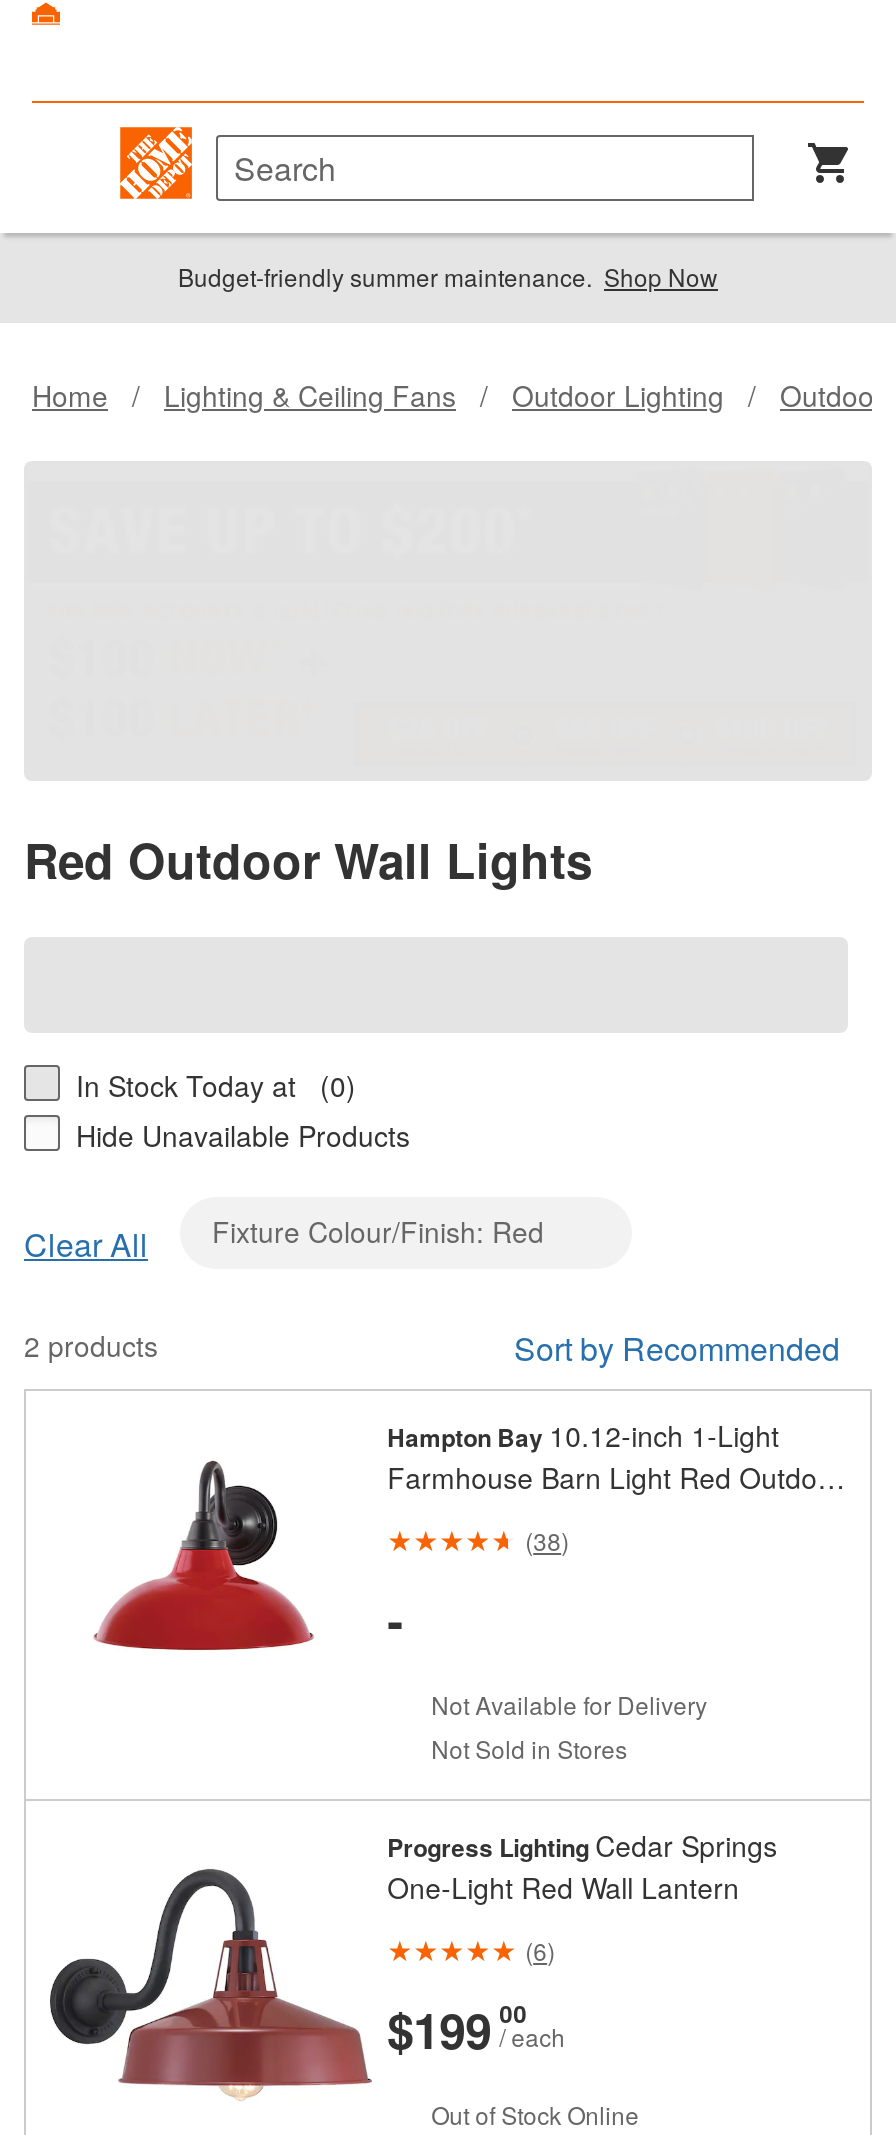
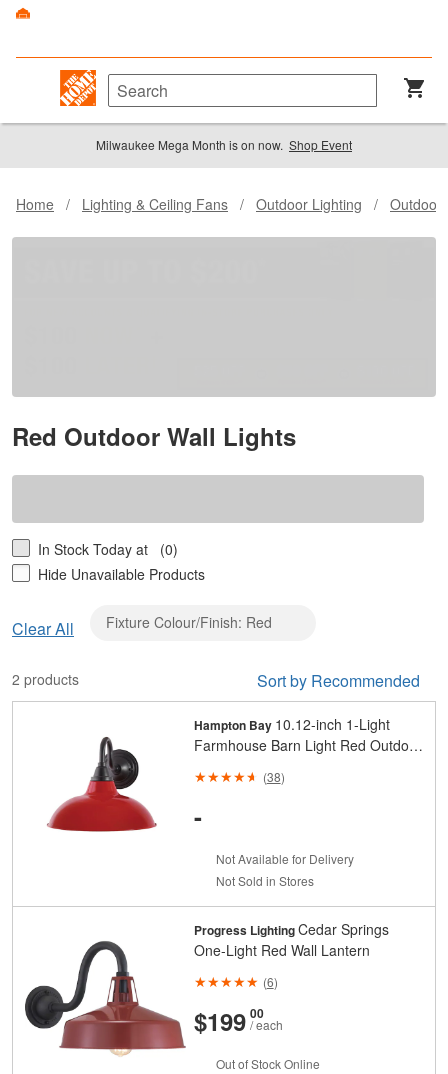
- Budget-friendly summer maintenance. Shop Now
+ Milwaukee Mega Month is on now. Shop Event
